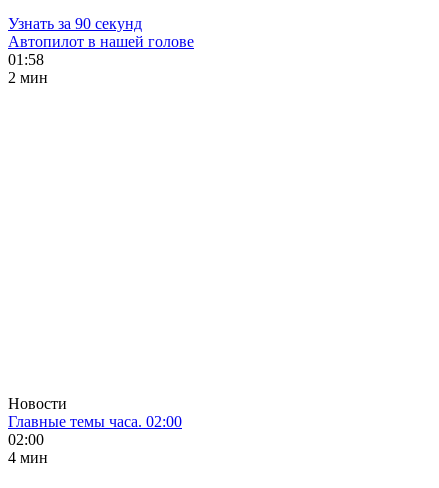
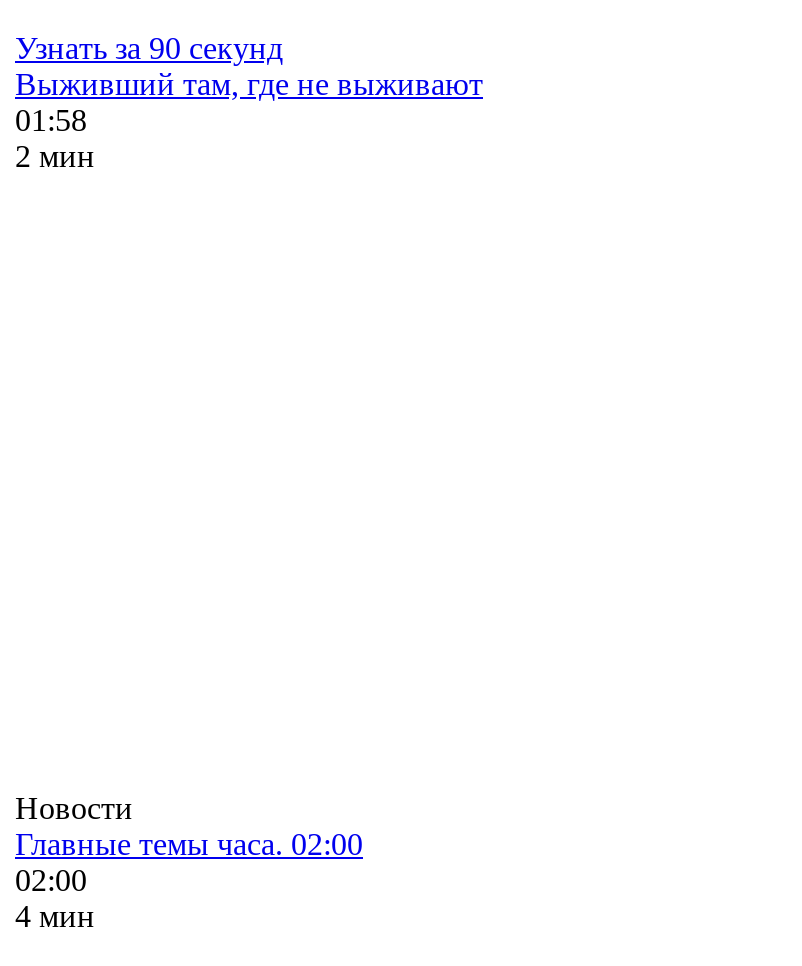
- Автопилот в нашей голове
+ Выживший там, где не выживают
